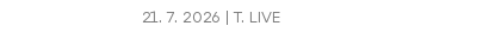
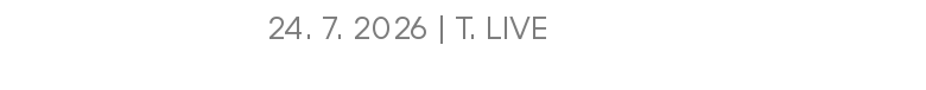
- 21. 7. 2026 T. LIVE
+ 24. 7. 2026 T. LIVE
